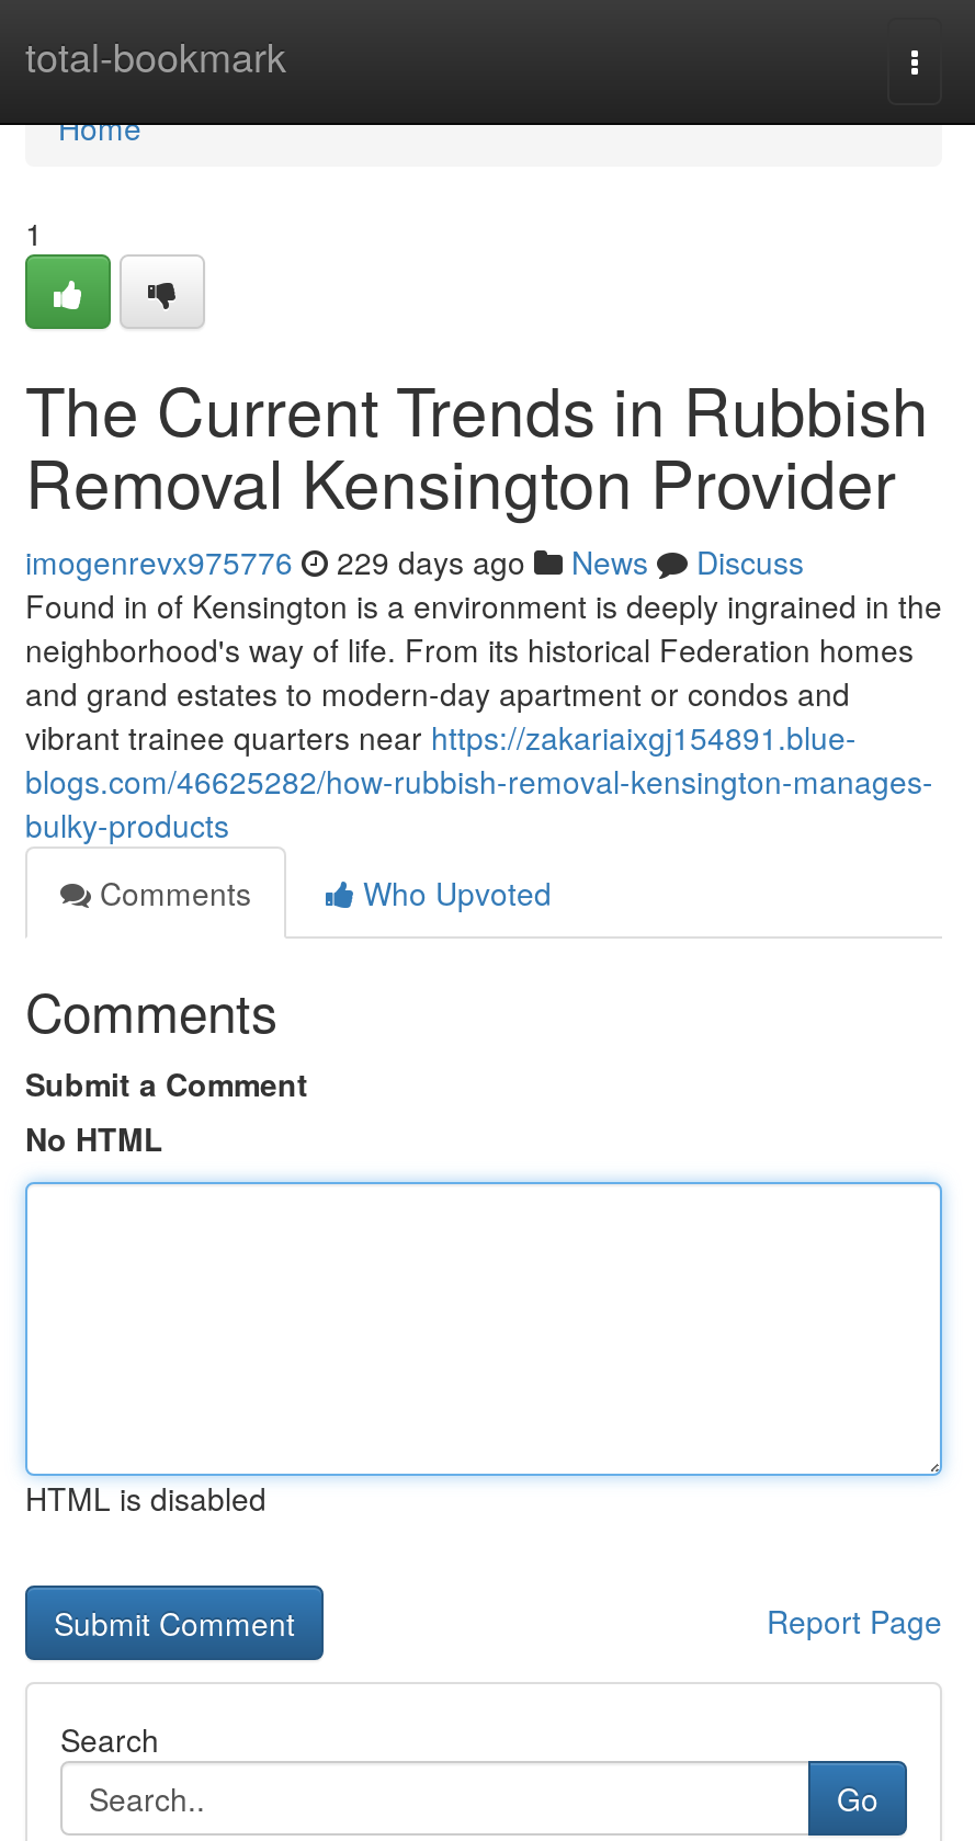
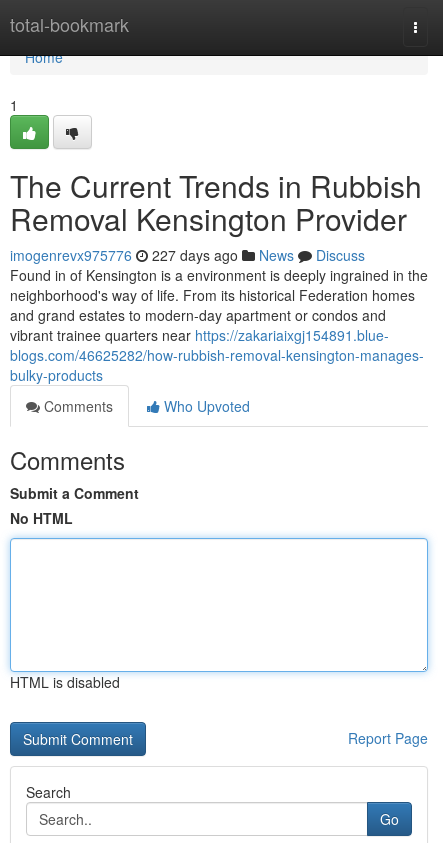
- imogenrevx975776 229 days ago News Discuss
+ imogenrevx975776 227 days ago News Discuss
